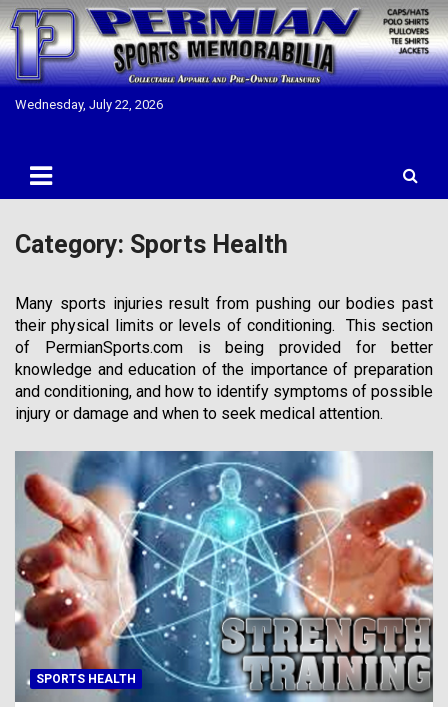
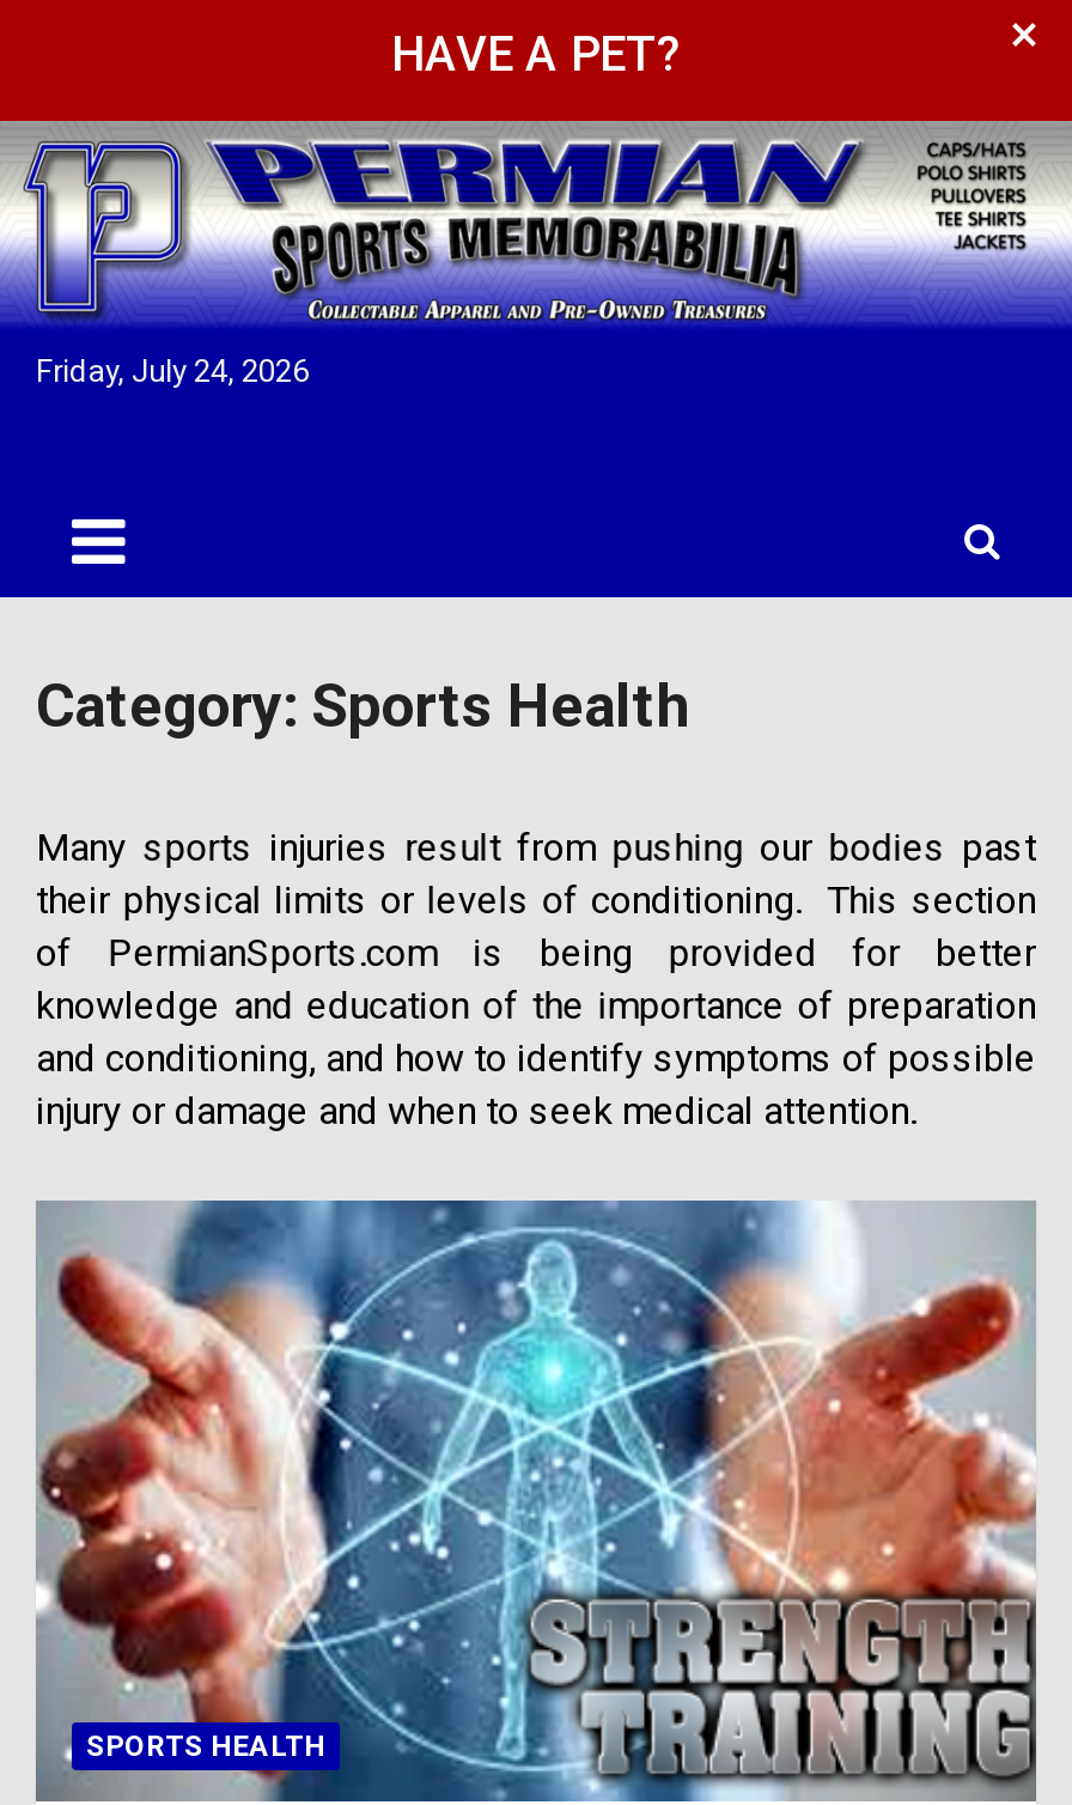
+ HAVE A PET?

- Wednesday, July 22, 2026
+ Friday, July 24, 2026
